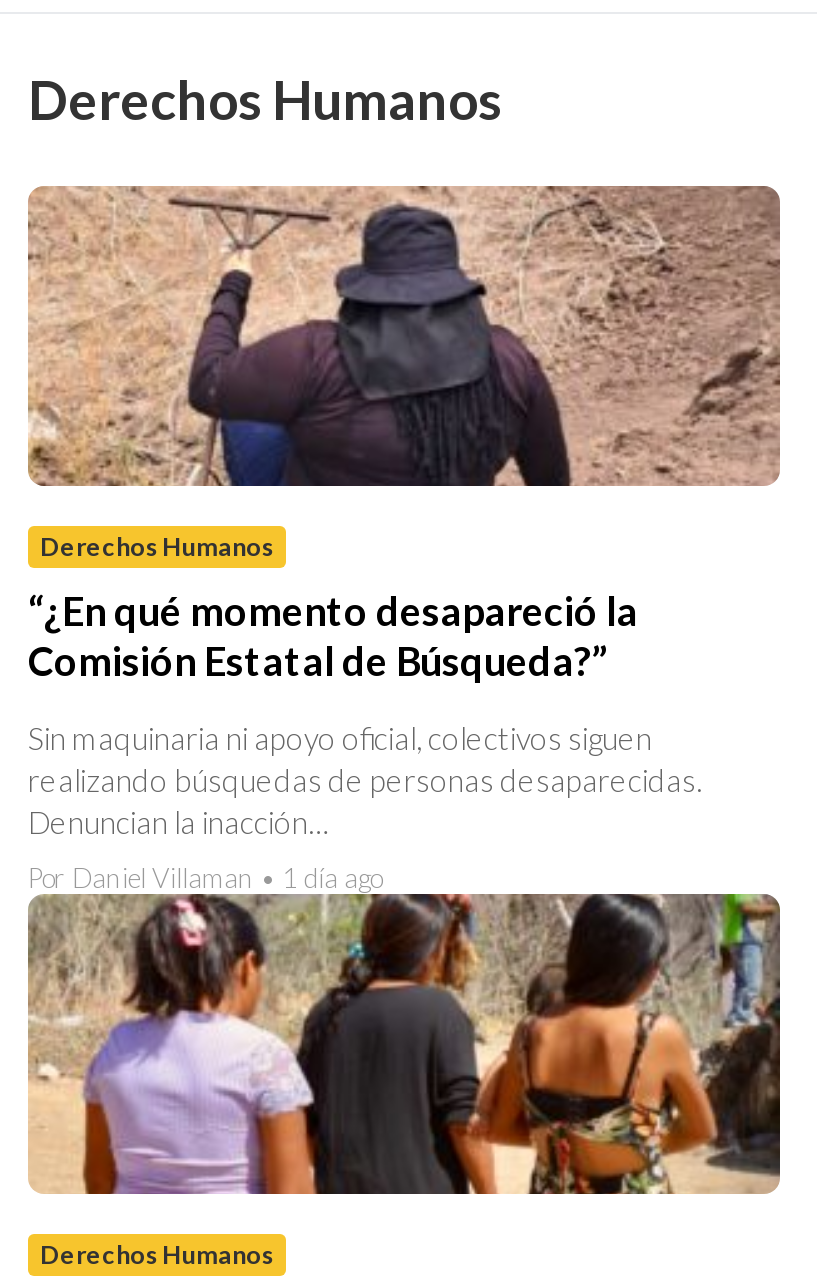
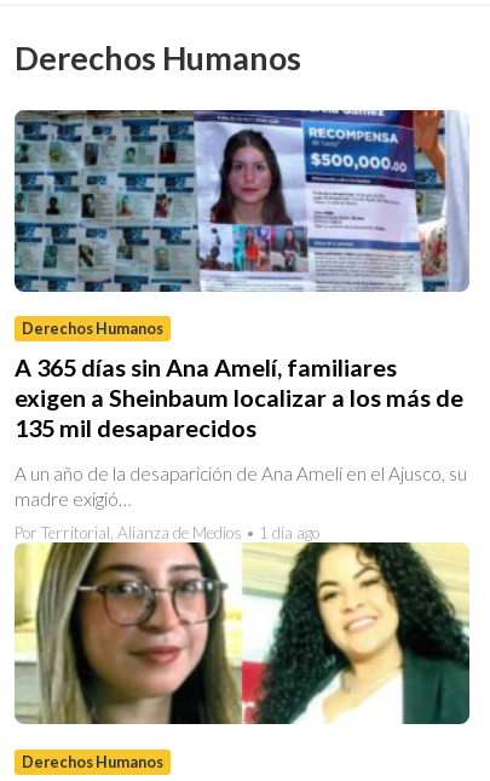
- [image]
+ [image]

- “¿En qué momento desapareció la
- Comisión Estatal de Búsqueda?”
+ A 365 días sin Ana Amelí, familiares
+ exigen a Sheinbaum localizar a los más de
+ 135 mil desaparecidos

- Sin maquinaria ni apoyo oficial, colectivos siguen
- realizando búsquedas de personas desaparecidas.
- Denuncian la inacción…
+ A un año de la desaparición de Ana Amelí en el Ajusco, su
+ madre exigió…

- [image]
- Por Daniel Villaman • 1 día ago
+ [image]
+ Por Territorial, Alianza de Medios • 1 día ago
